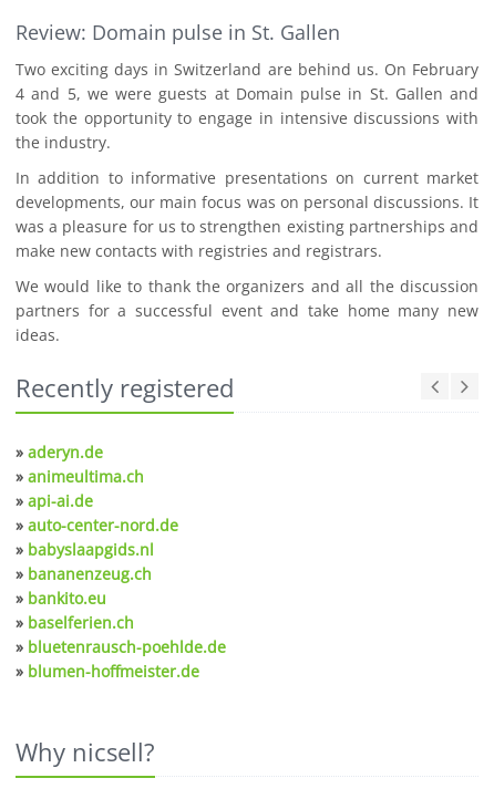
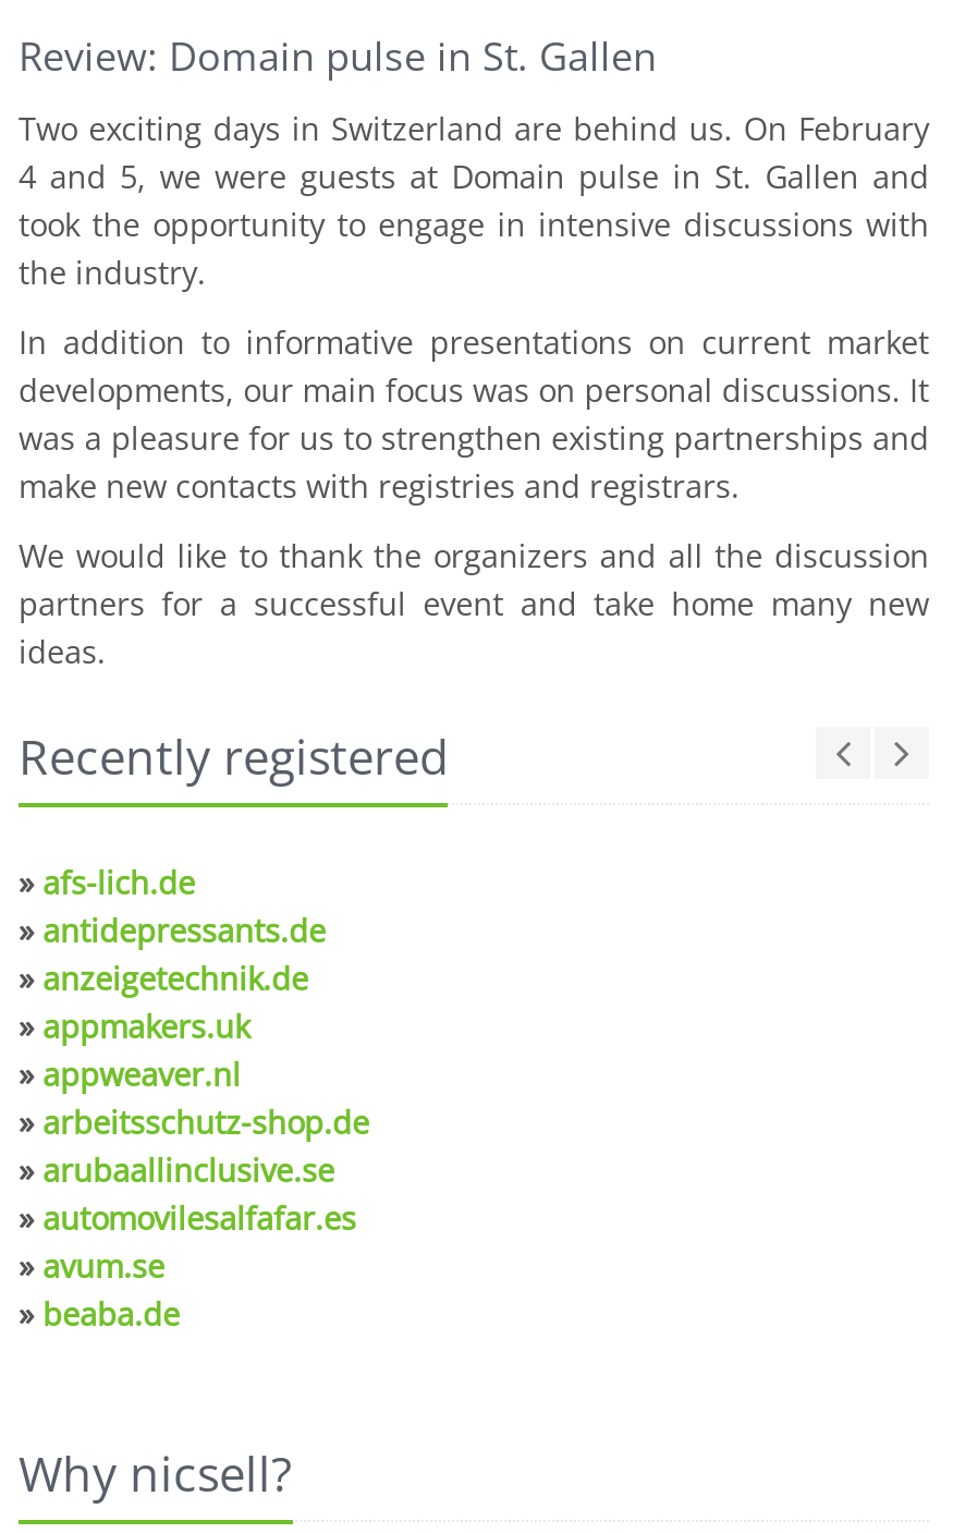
- » aderyn.de
- » animeultima.ch
- » api-ai.de
- » auto-center-nord.de
- » babyslaapgids.nl
- » bananenzeug.ch
- » bankito.eu
- » baselferien.ch
- » bluetenrausch-poehlde.de
- » blumen-hoffmeister.de
+ » afs-lich.de
+ » antidepressants.de
+ » anzeigetechnik.de
+ » appmakers.uk
+ » appweaver.nl
+ » arbeitsschutz-shop.de
+ » arubaallinclusive.se
+ » automovilesalfafar.es
+ » avum.se
+ » beaba.de
